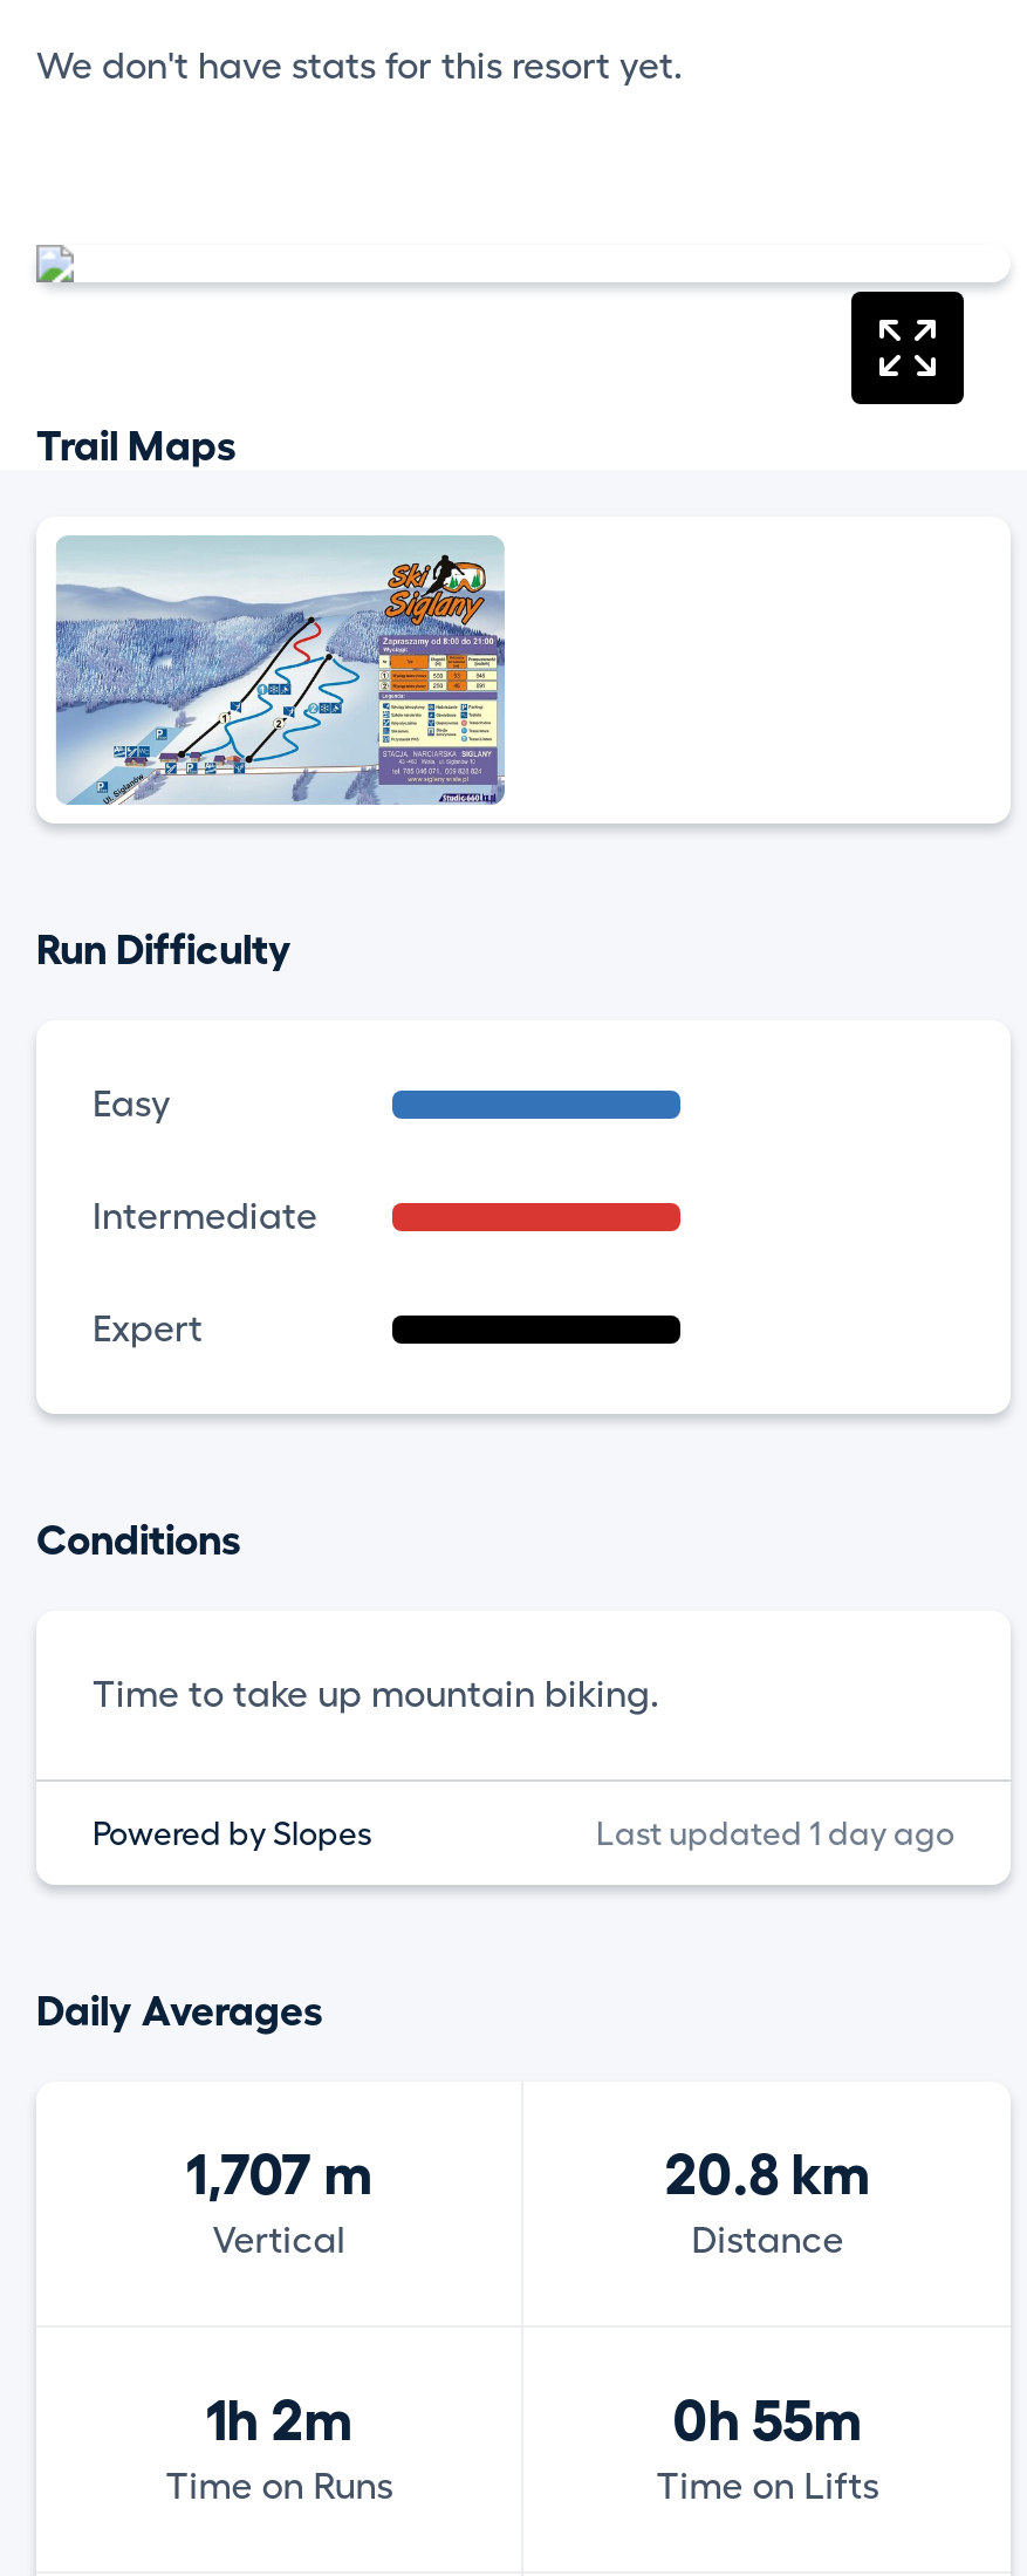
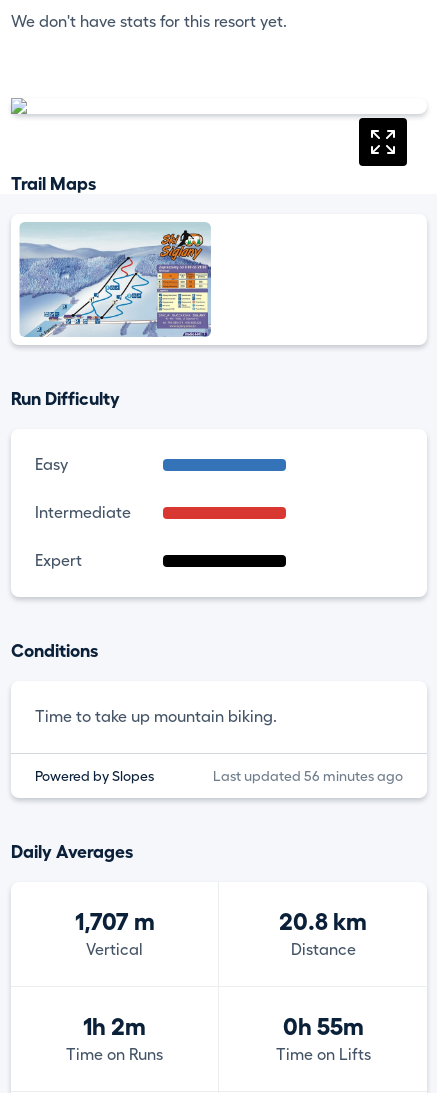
- Last updated 1 day ago
+ Last updated 56 minutes ago
